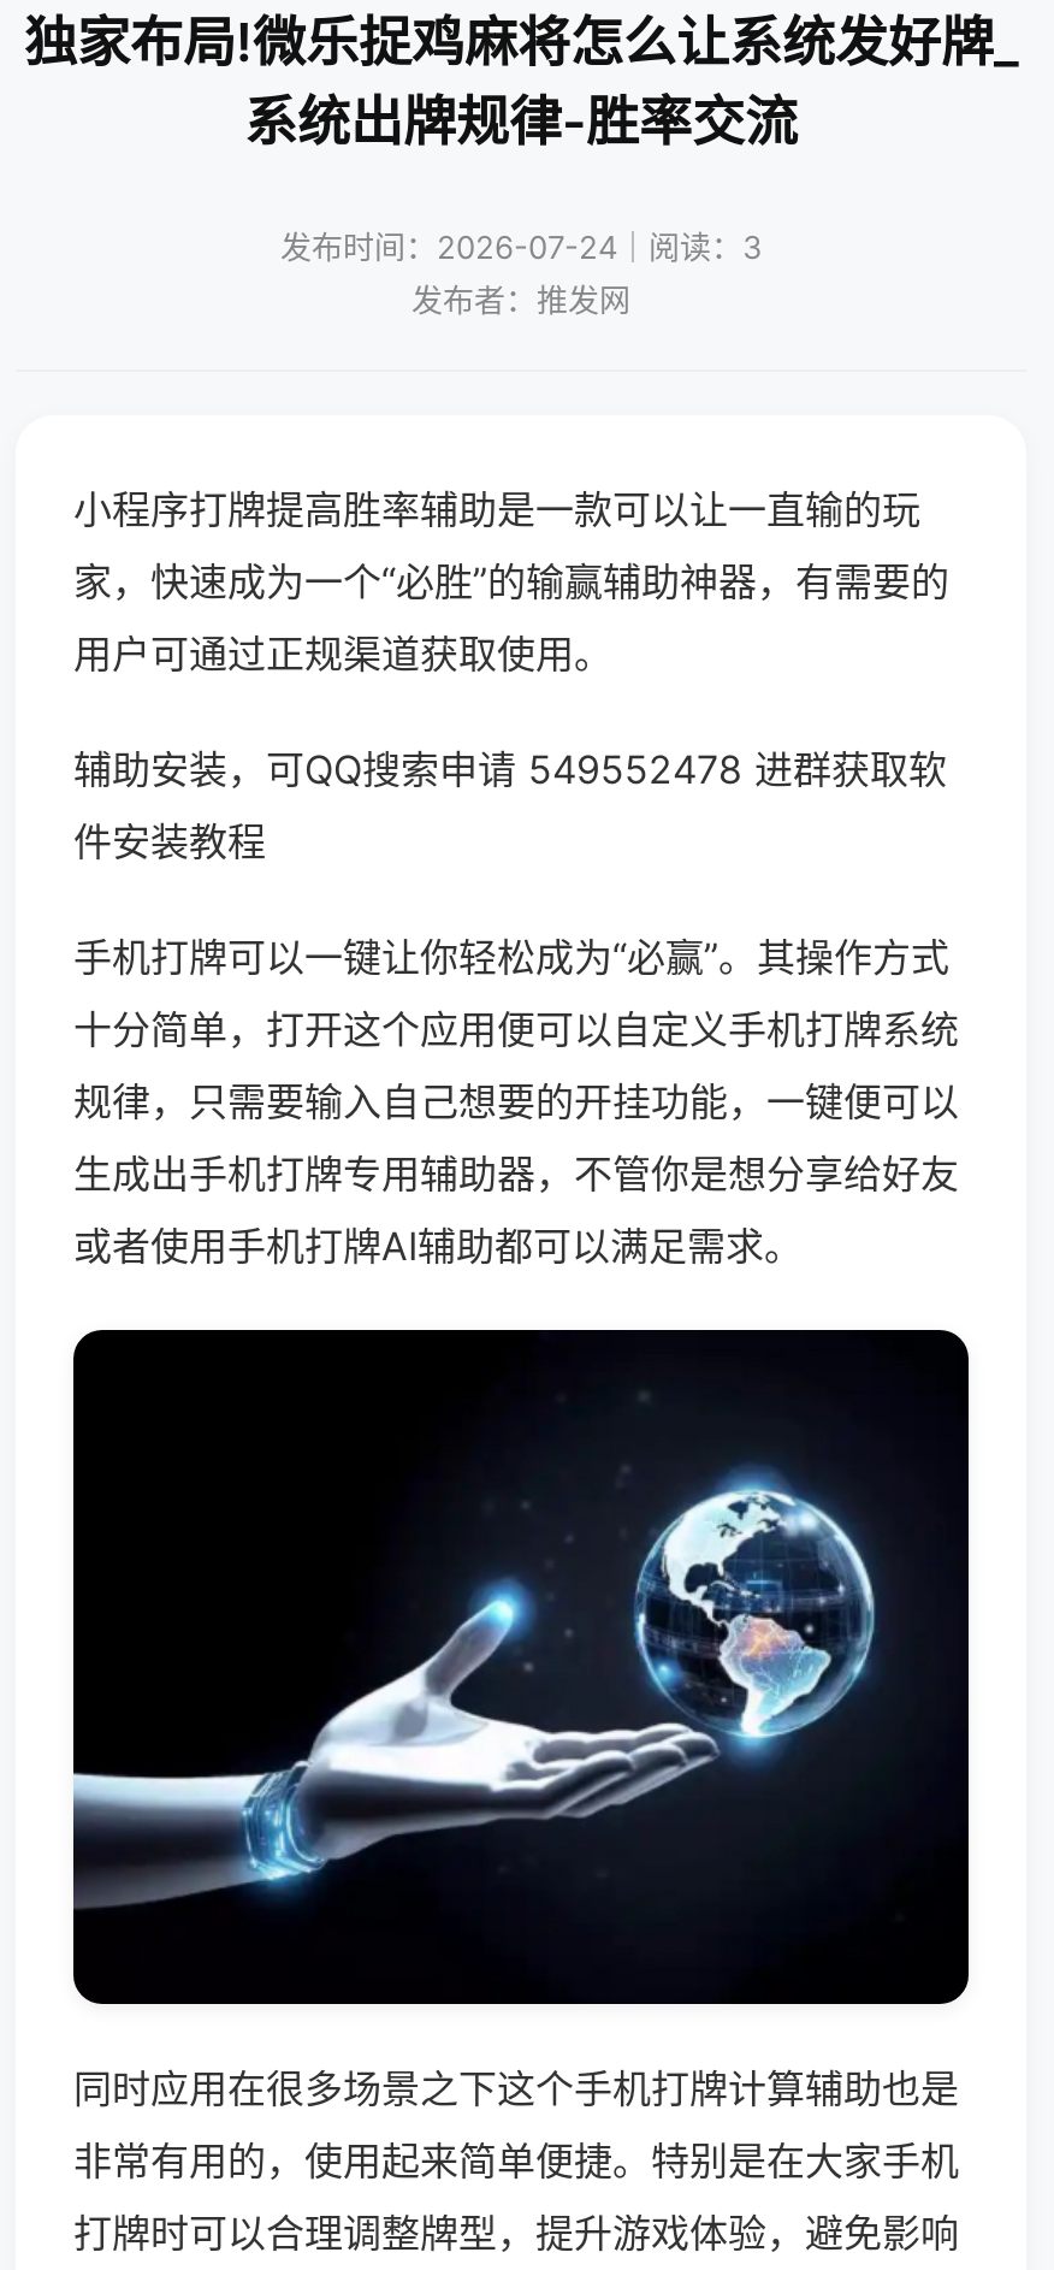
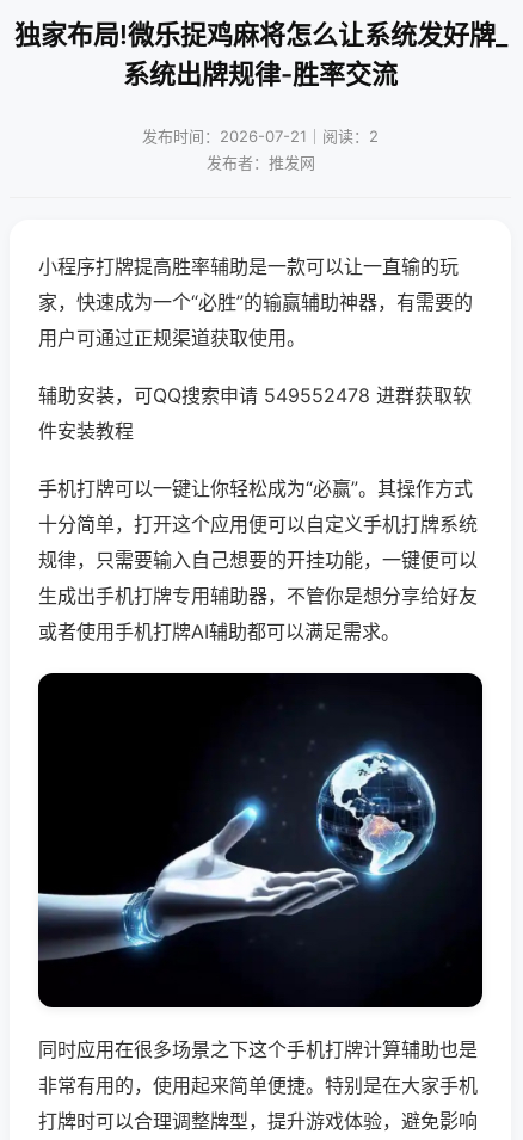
- 发布时间：2026-07-24｜阅读：3
+ 发布时间：2026-07-21｜阅读：2
